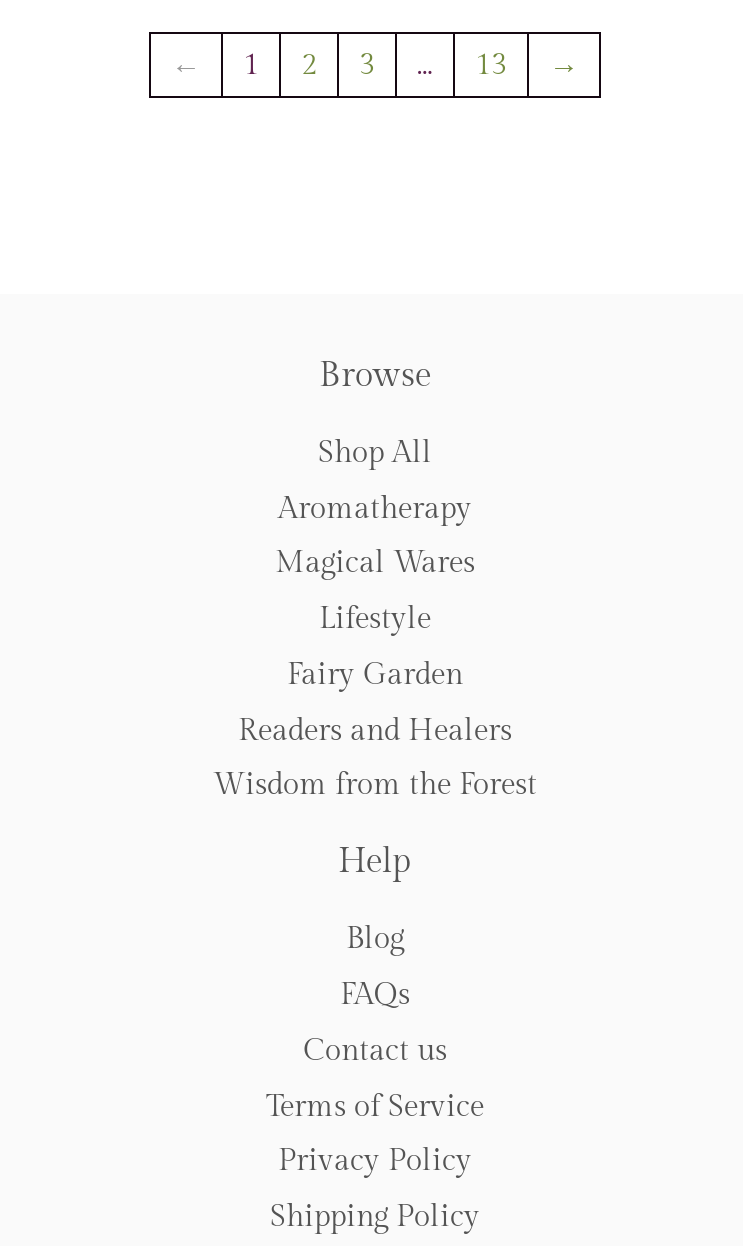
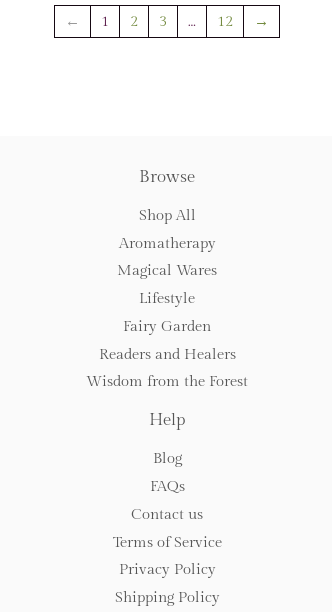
- 13
+ 12
